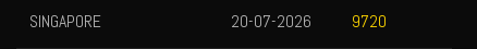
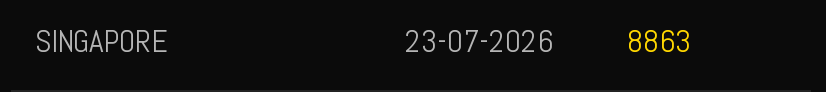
- 20-07-2026
+ 23-07-2026

- 9720
+ 8863
